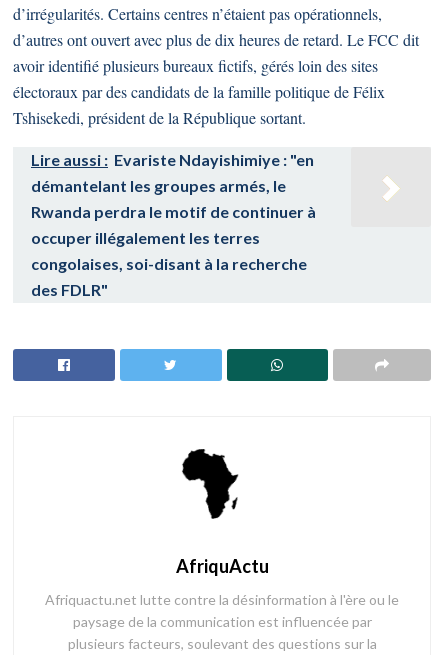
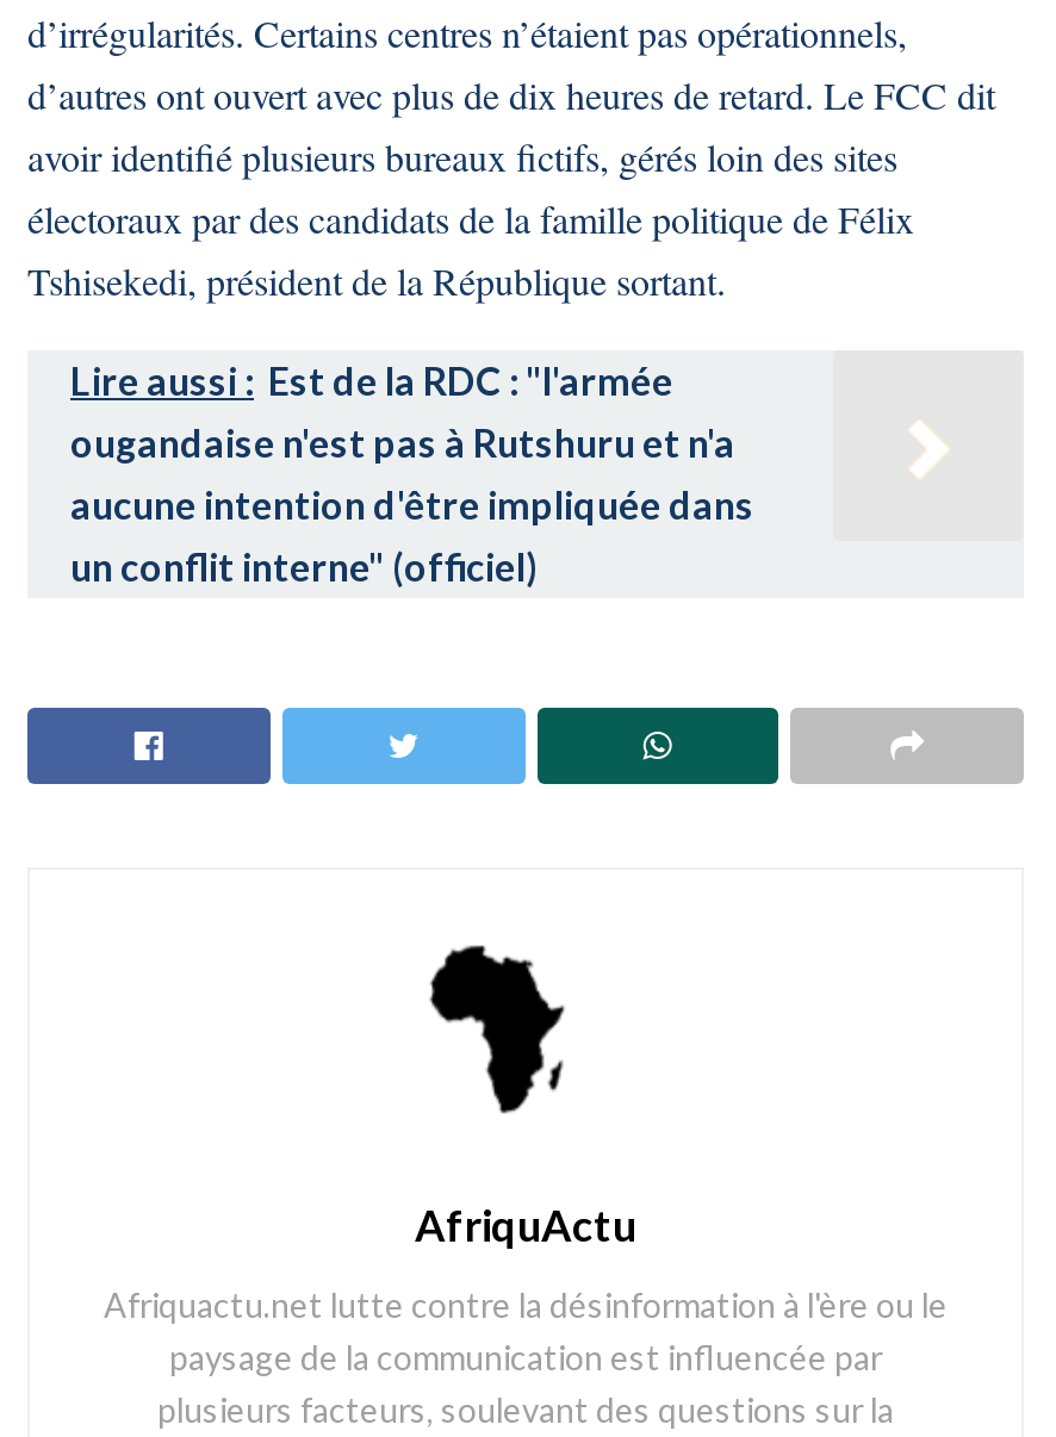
- Lire aussi : Evariste Ndayishimiye : "en
- démantelant les groupes armés, le
- Rwanda perdra le motif de continuer à
- occuper illégalement les terres
- congolaises, soi-disant à la recherche
- des FDLR"
+ Lire aussi : Est de la RDC : "l'armée
+ ougandaise n'est pas à Rutshuru et n'a
+ aucune intention d'être impliquée dans
+ un conflit interne" (officiel)
